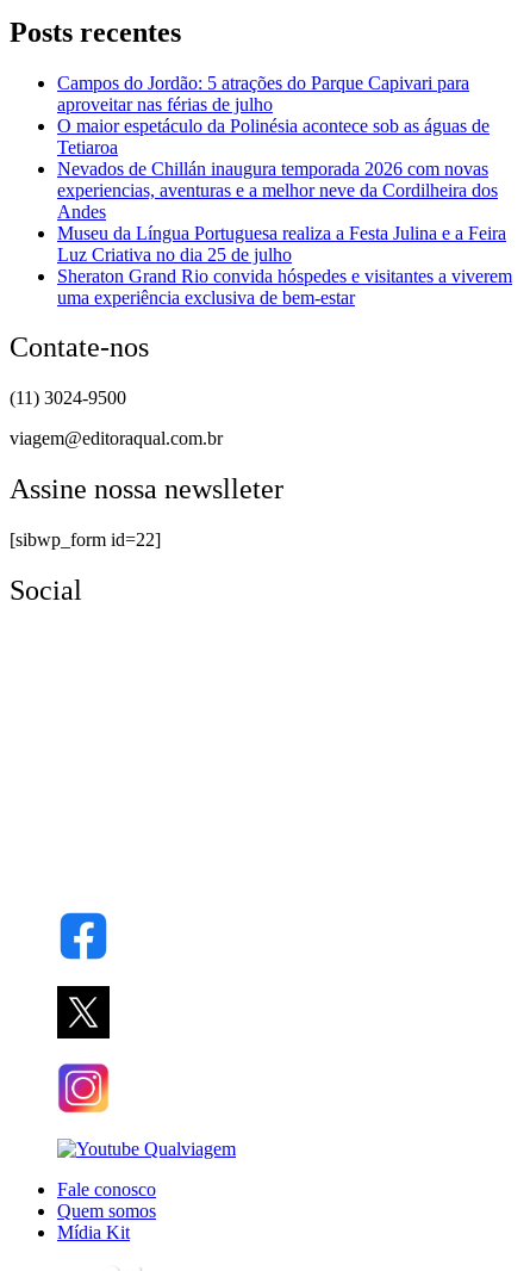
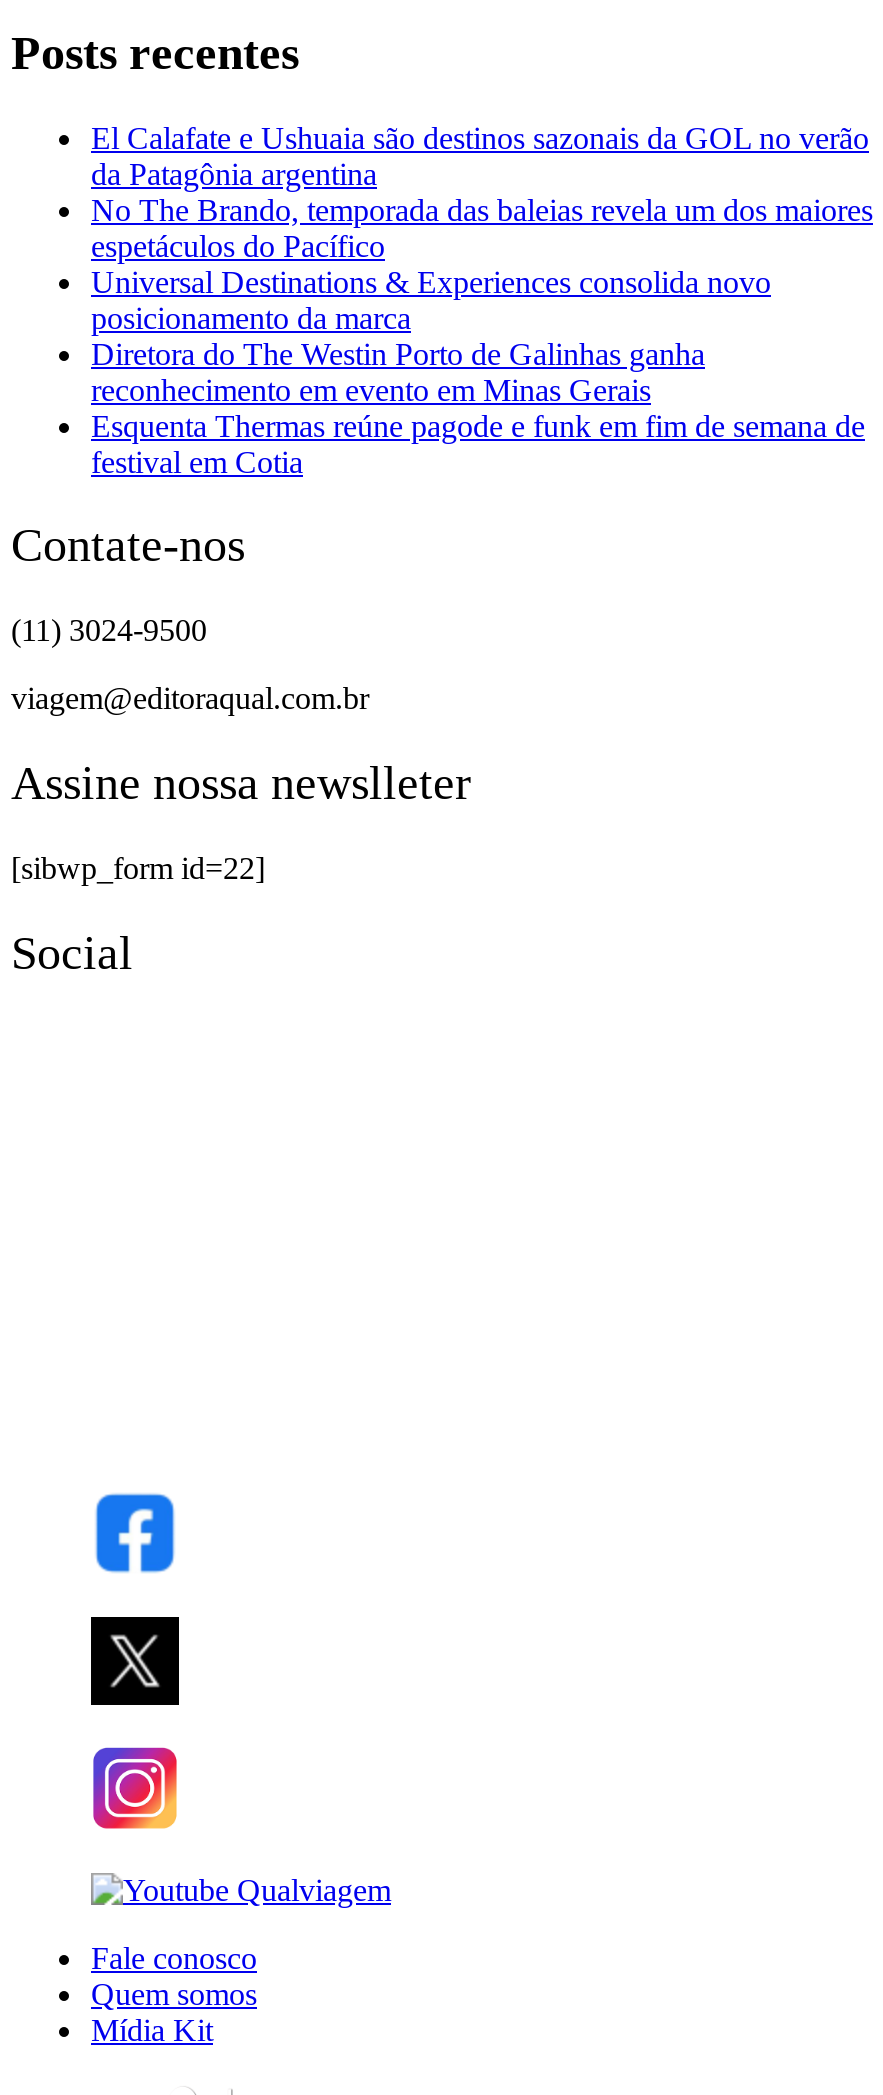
- Campos do Jordão: 5 atrações do Parque Capivari para
- aproveitar nas férias de julho
- O maior espetáculo da Polinésia acontece sob as águas de
- Tetiaroa
- Nevados de Chillán inaugura temporada 2026 com novas
- experiencias, aventuras e a melhor neve da Cordilheira dos
- Andes
- Museu da Língua Portuguesa realiza a Festa Julina e a Feira
- Luz Criativa no dia 25 de julho
- Sheraton Grand Rio convida hóspedes e visitantes a viverem
- uma experiência exclusiva de bem-estar
+ El Calafate e Ushuaia são destinos sazonais da GOL no verão
+ da Patagônia argentina
+ No The Brando, temporada das baleias revela um dos maiores
+ espetáculos do Pacífico
+ Universal Destinations & Experiences consolida novo
+ posicionamento da marca
+ Diretora do The Westin Porto de Galinhas ganha
+ reconhecimento em evento em Minas Gerais
+ Esquenta Thermas reúne pagode e funk em fim de semana de
+ festival em Cotia
